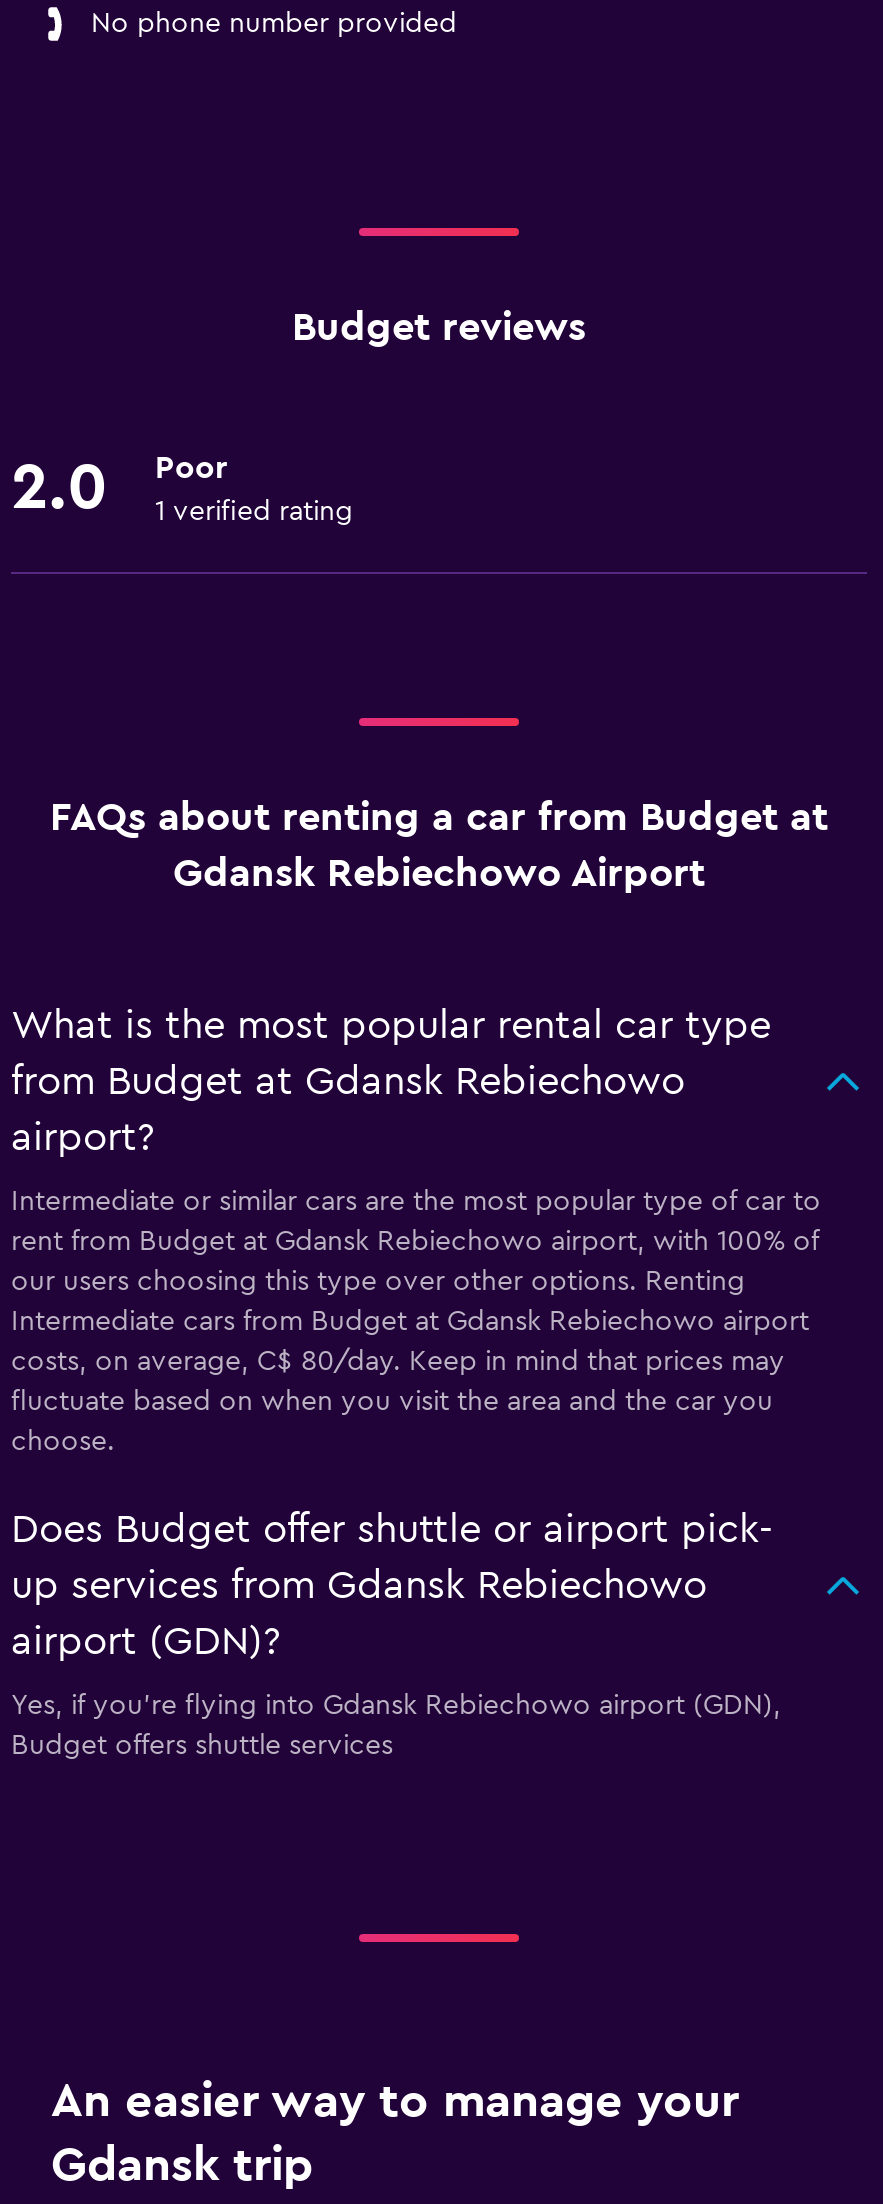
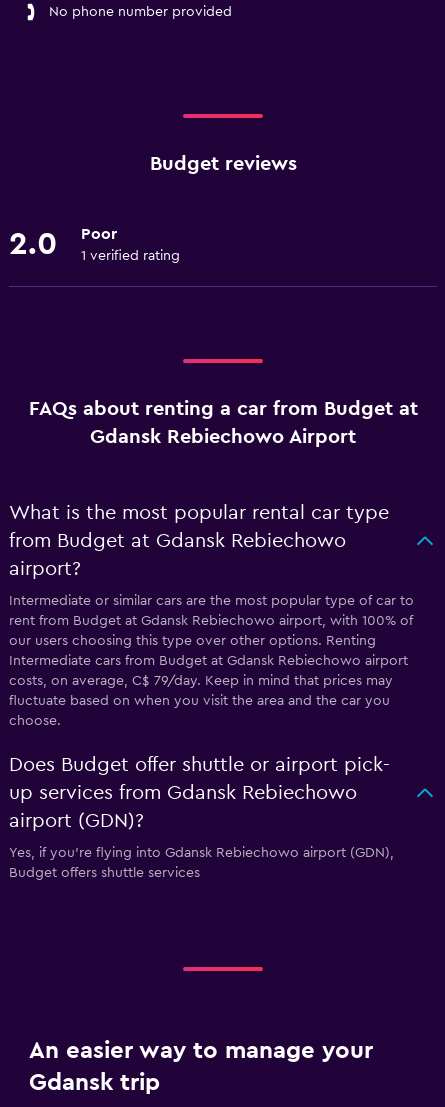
- costs, on average, C$ 80/day. Keep in mind that prices may
+ costs, on average, C$ 79/day. Keep in mind that prices may
